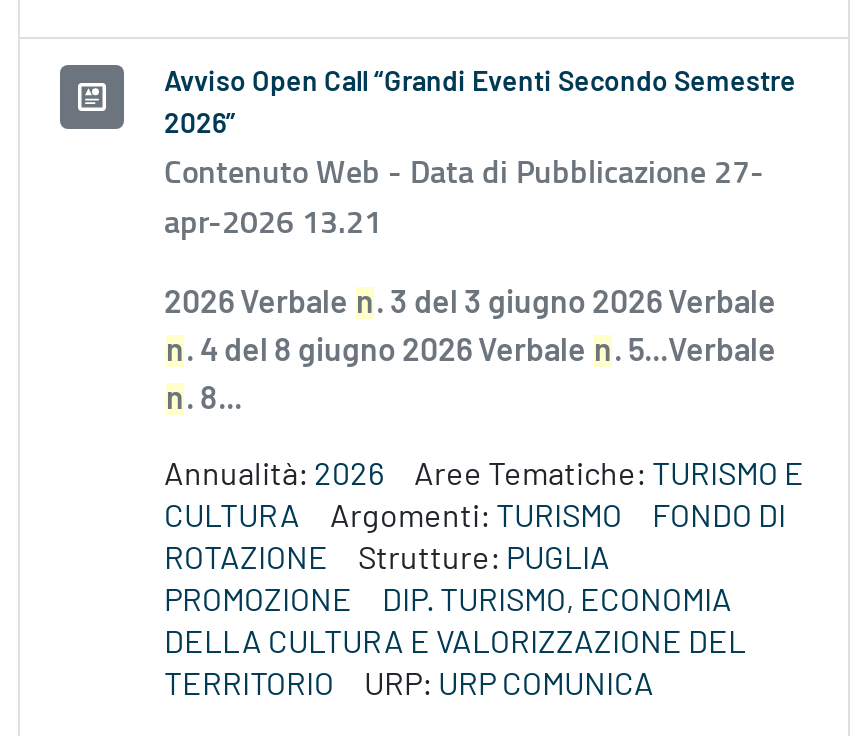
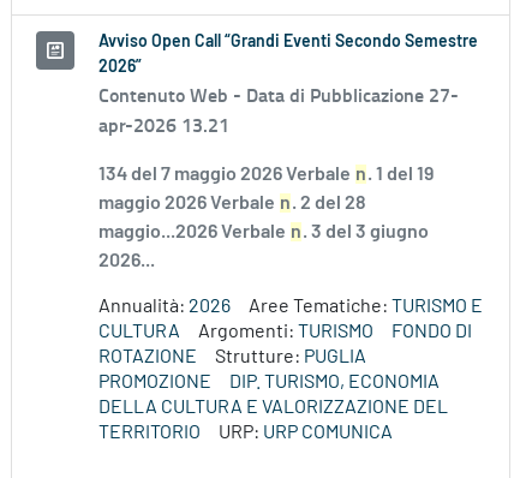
- 2026 Verbale n. 3 del 3 giugno 2026 Verbale
- n. 4 del 8 giugno 2026 Verbale n. 5...Verbale
- n. 8...
+ 134 del 7 maggio 2026 Verbale n. 1 del 19
+ maggio 2026 Verbale n. 2 del 28
+ maggio...2026 Verbale n. 3 del 3 giugno
+ 2026...
